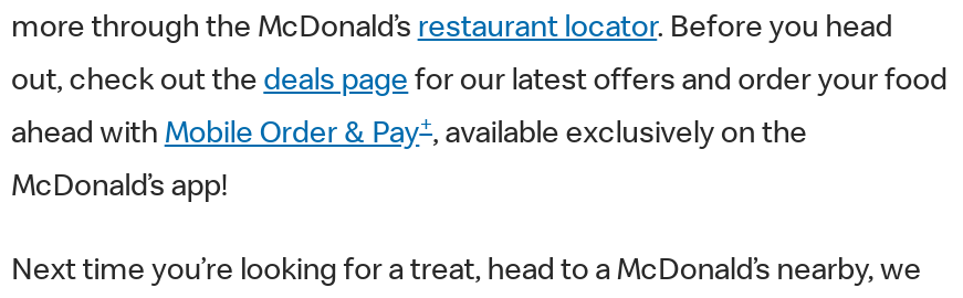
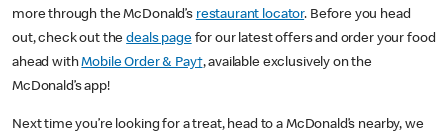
- ahead with Mobile Order & Pay+, available exclusively on the
+ ahead with Mobile Order & Pay†, available exclusively on the
